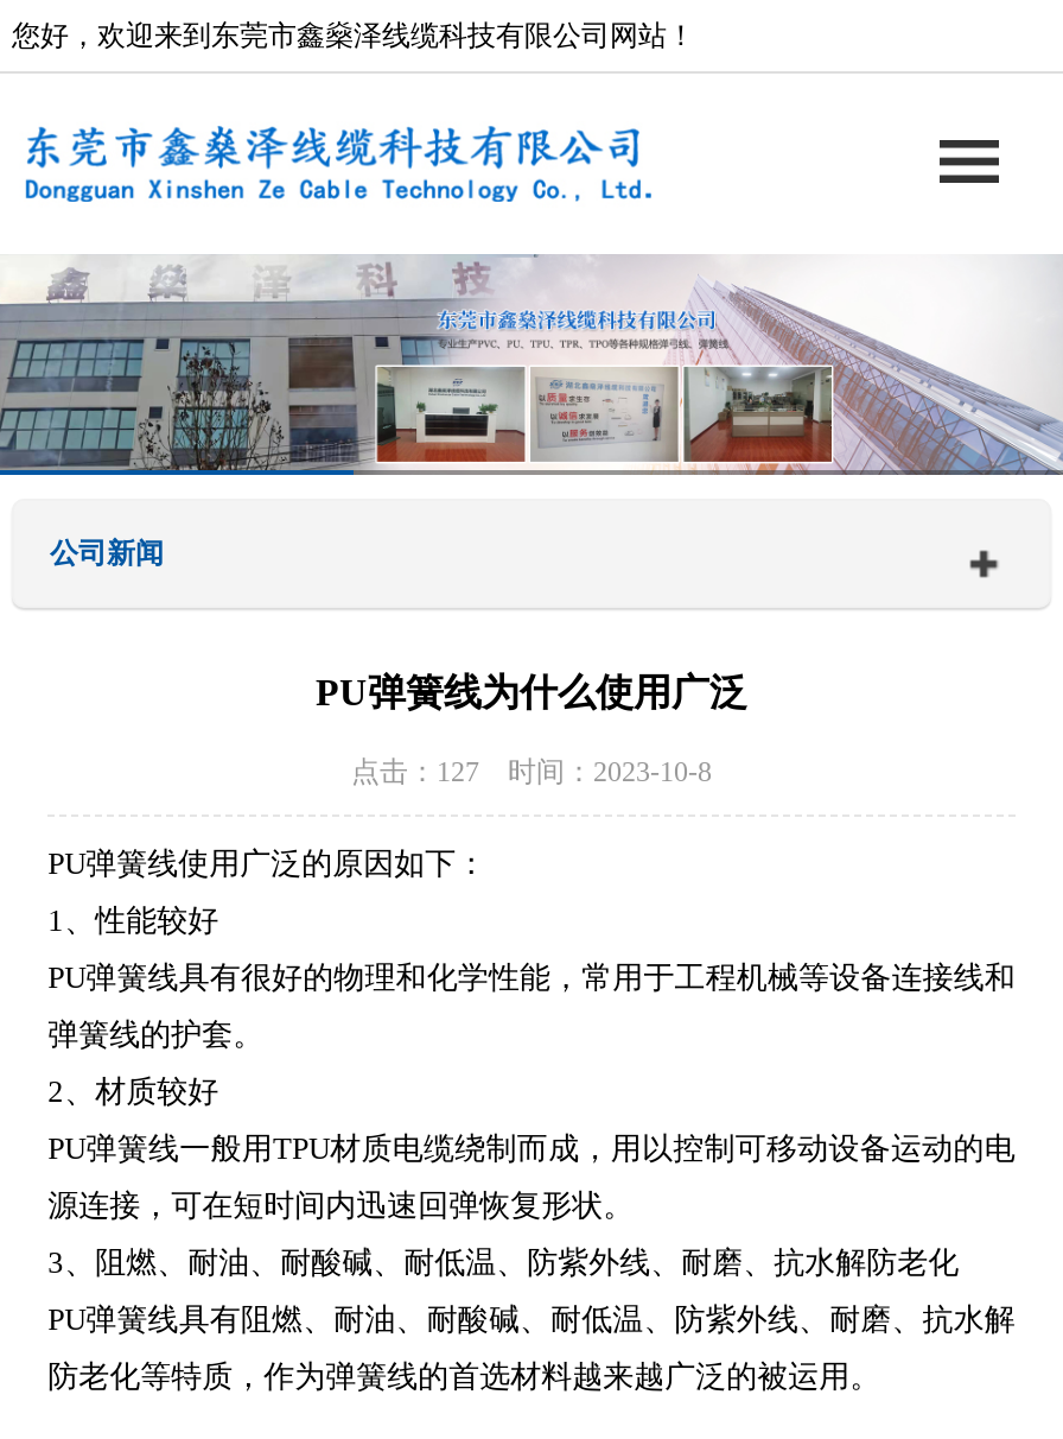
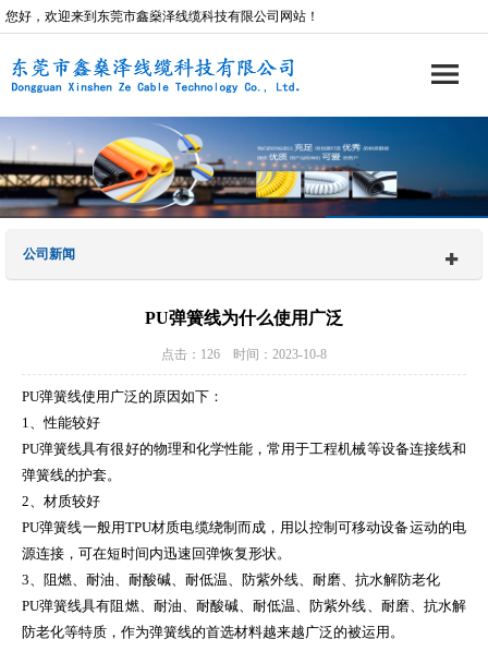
- [image]
+ [image]

- 点击：127 时间：2023-10-8
+ 点击：126 时间：2023-10-8
